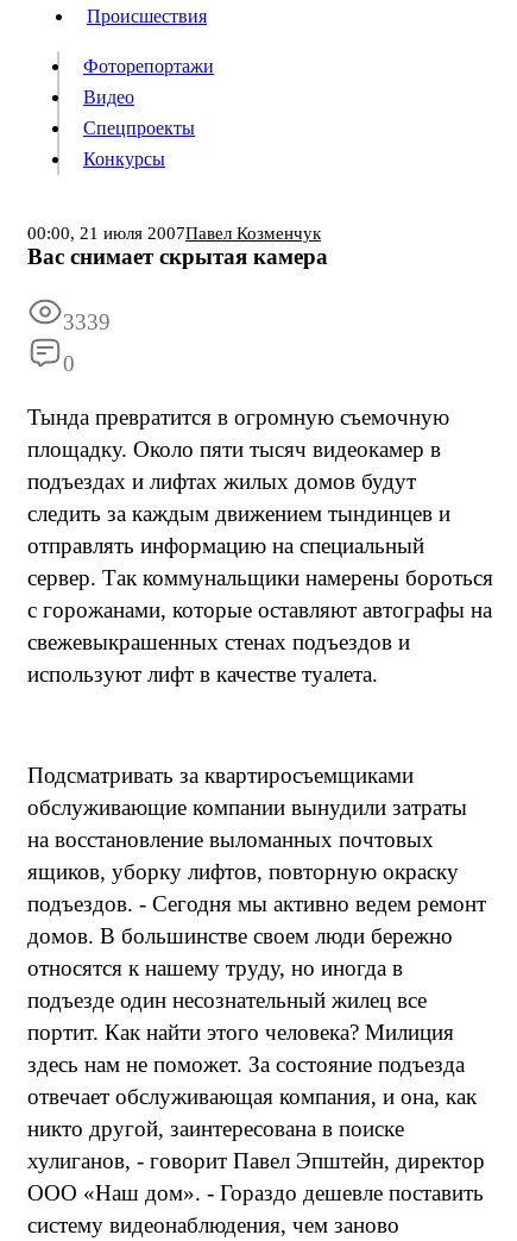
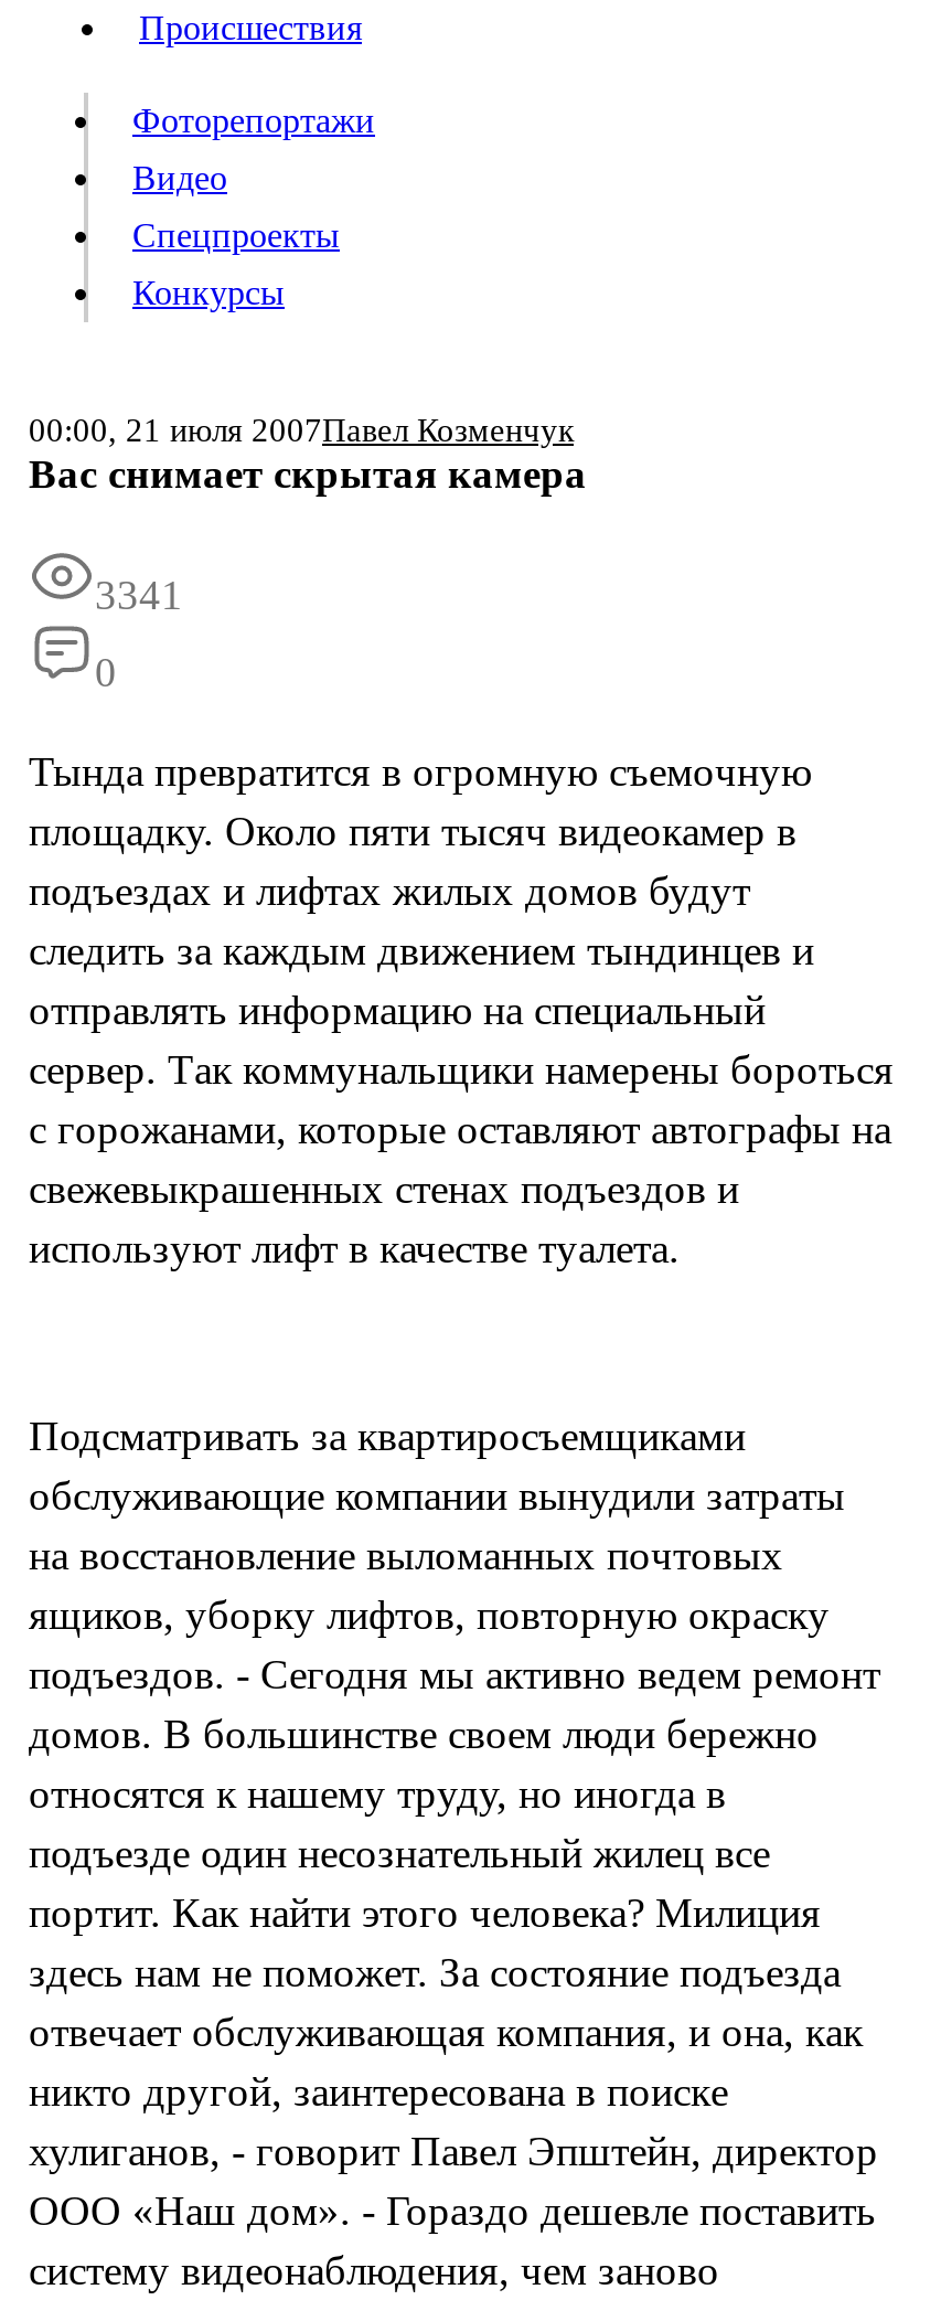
- 3339
+ 3341
